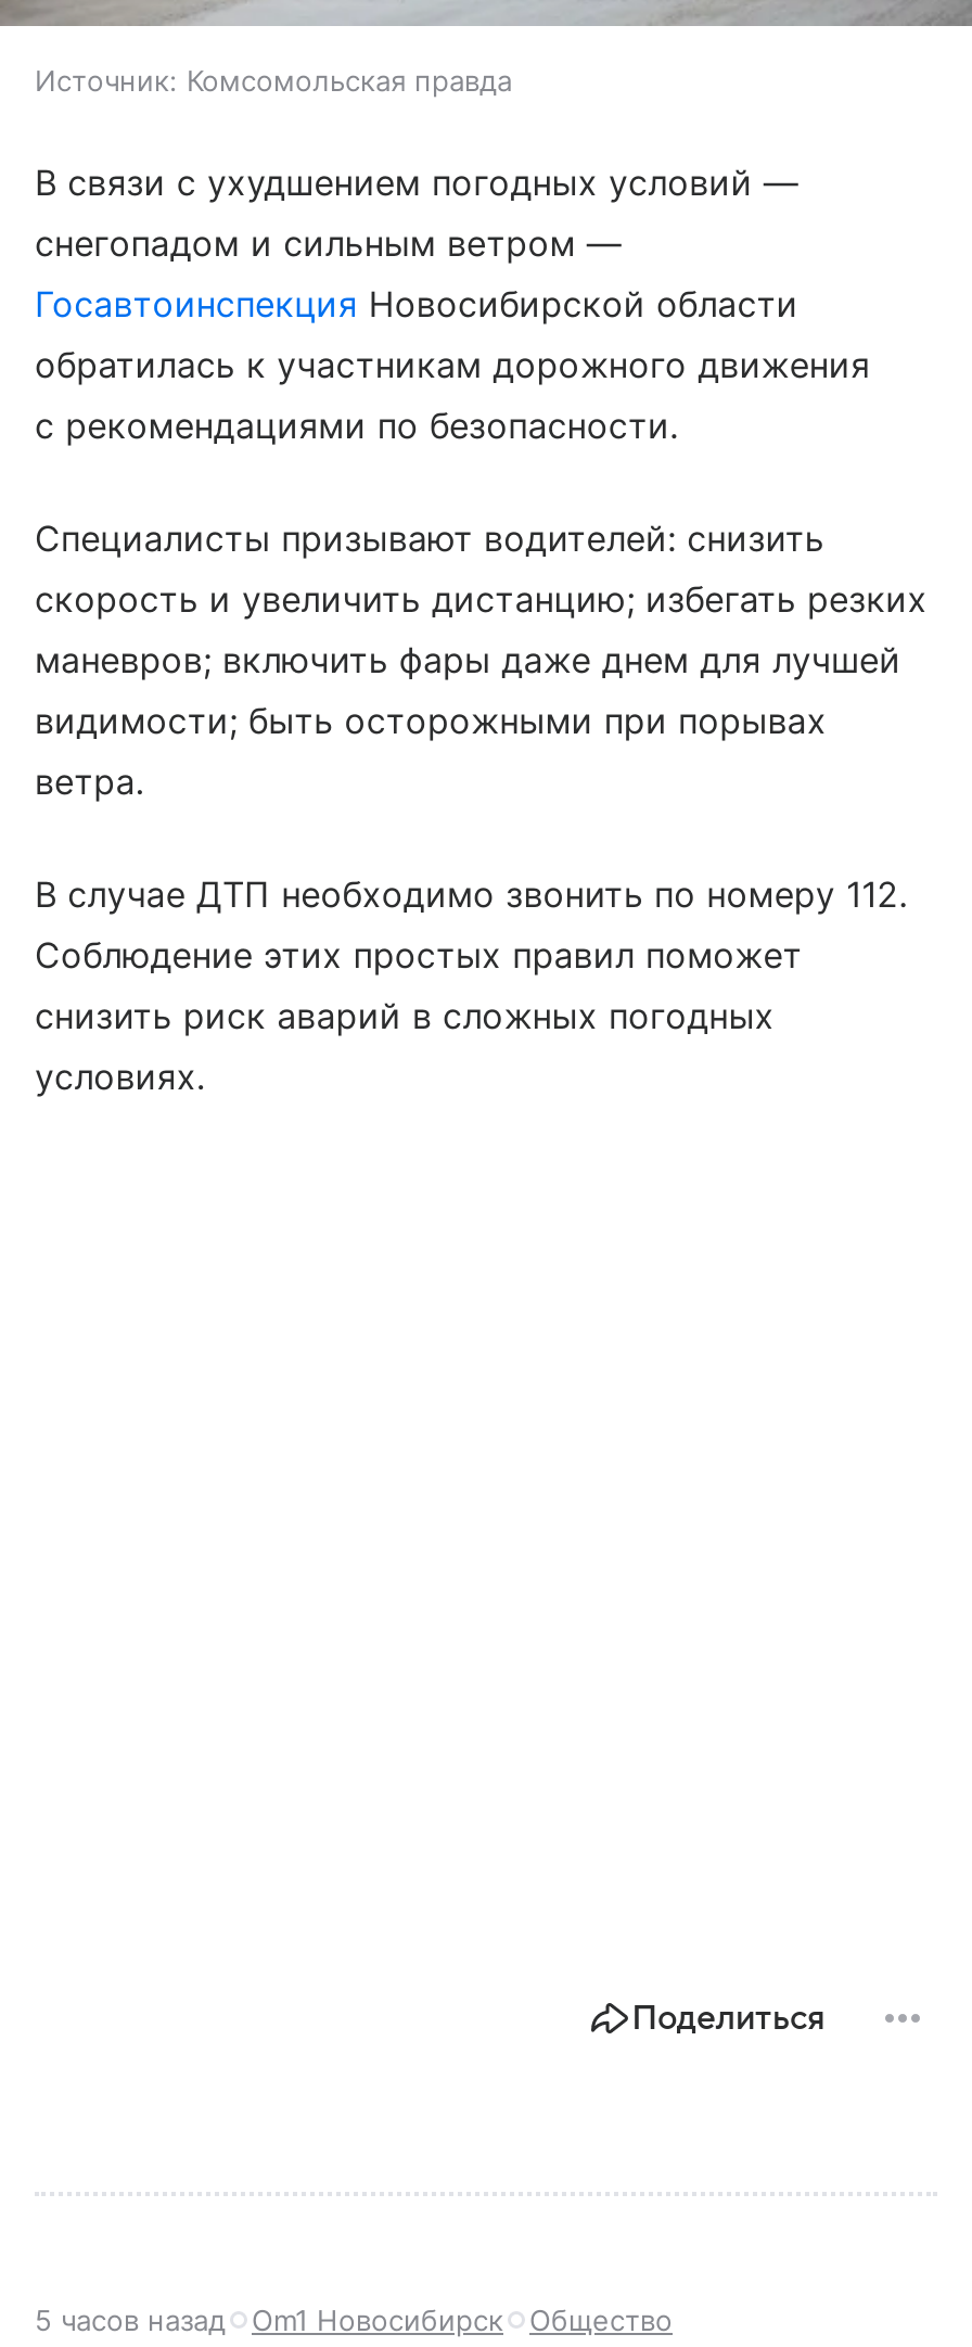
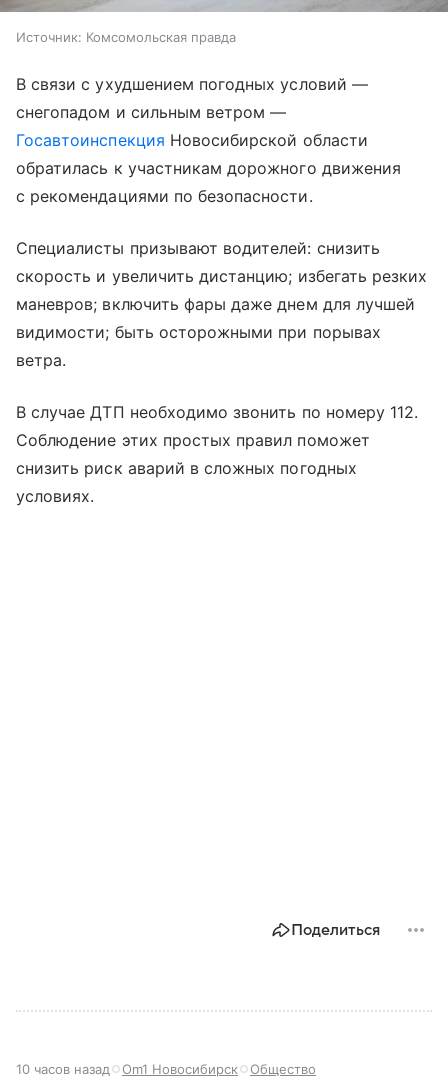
- 5 часов назад
+ 10 часов назад
